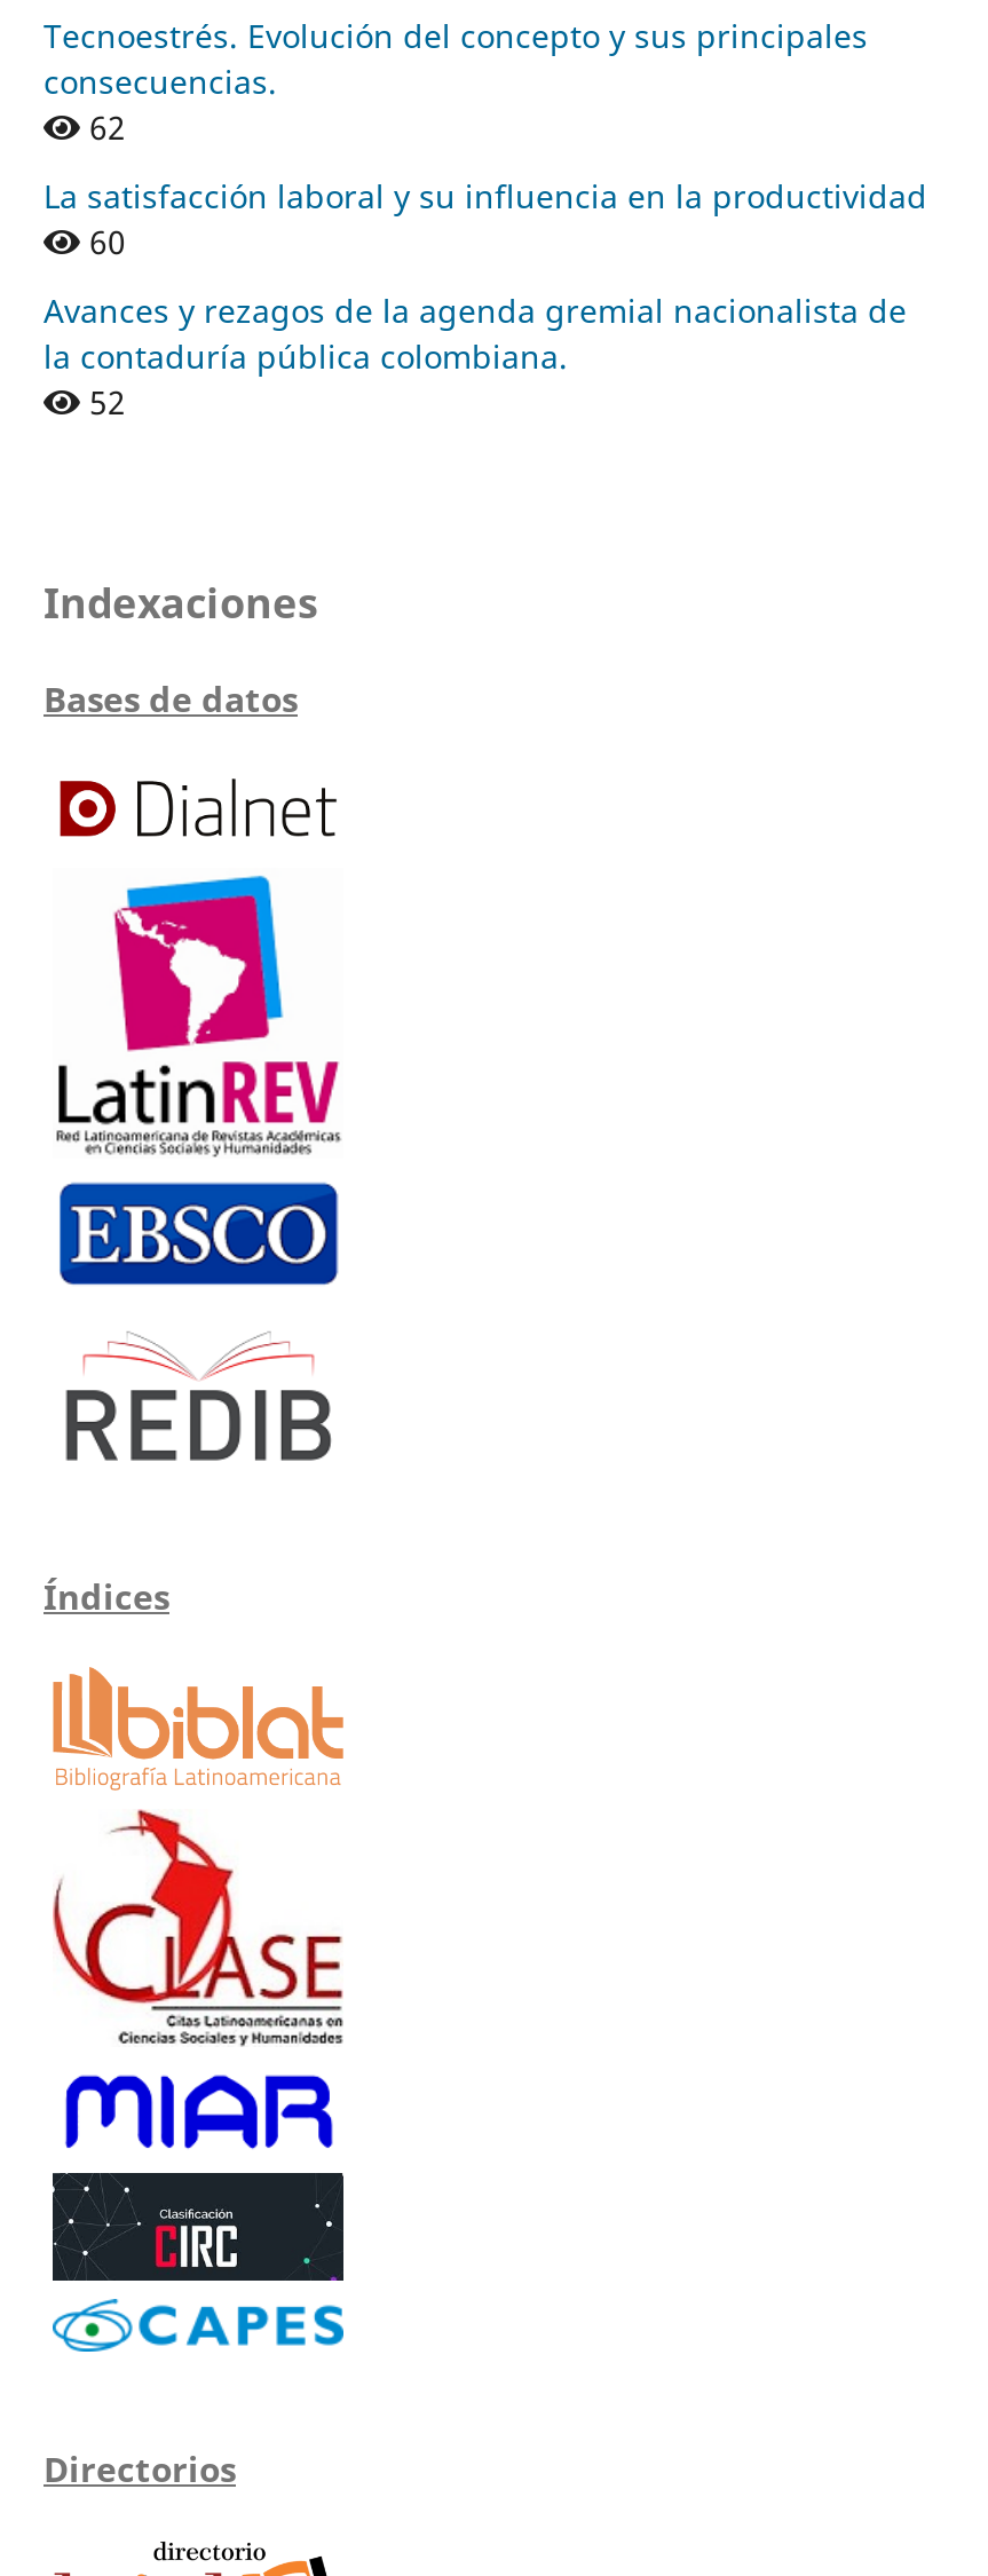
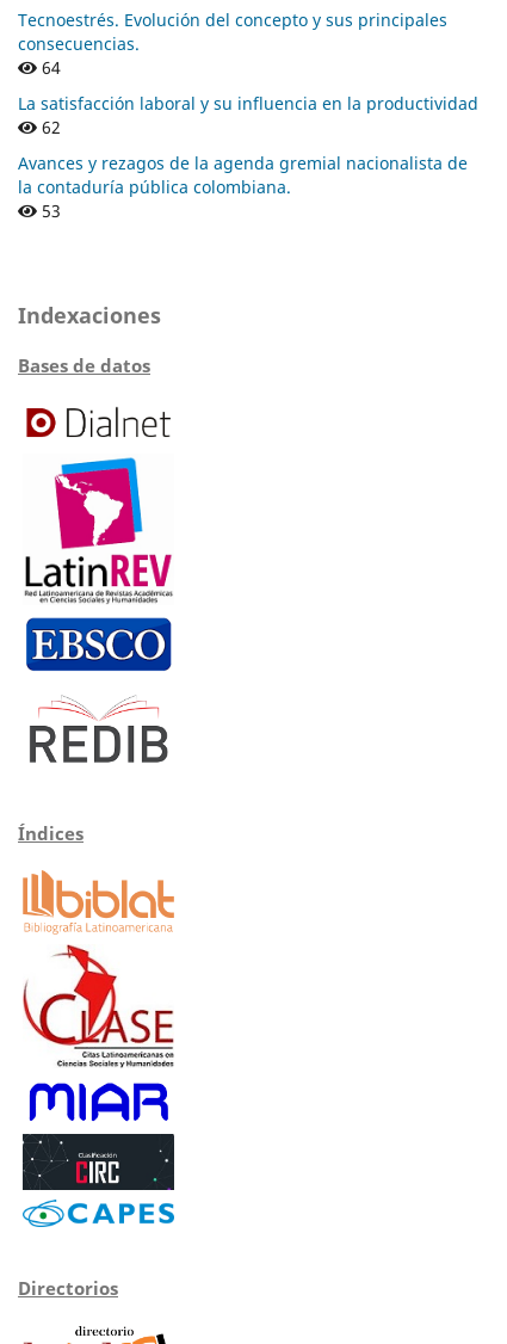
- 62
+ 64

- 60
+ 62

- 52
+ 53
